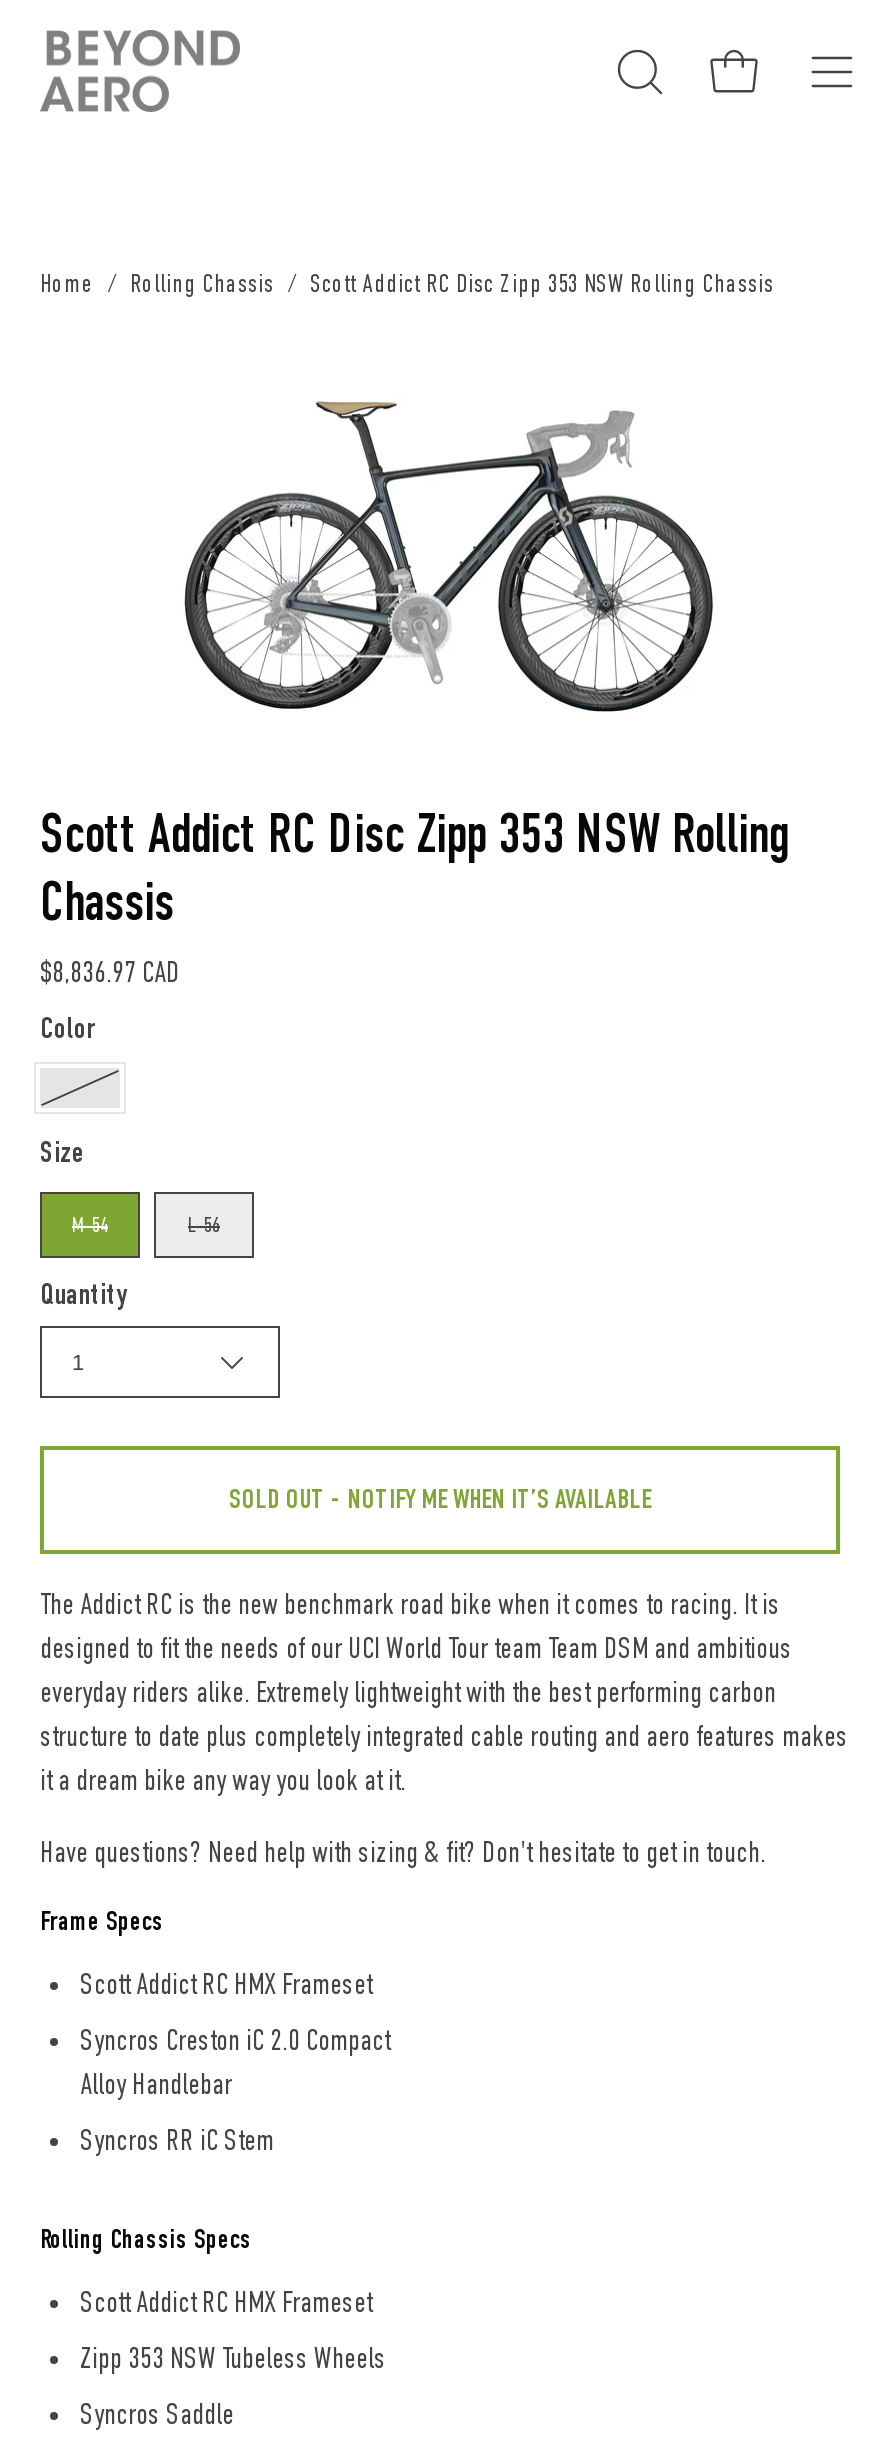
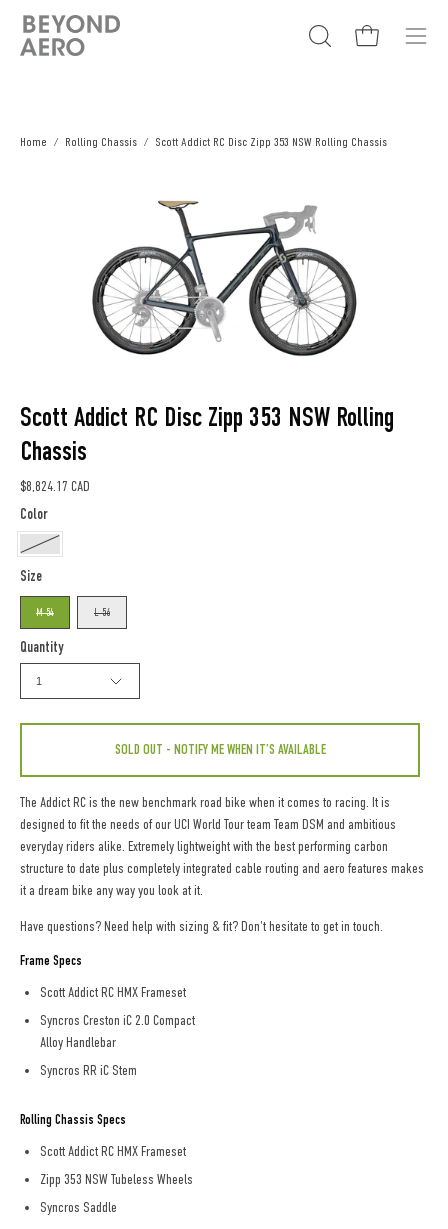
- $8,836.97 CAD
+ $8,824.17 CAD
